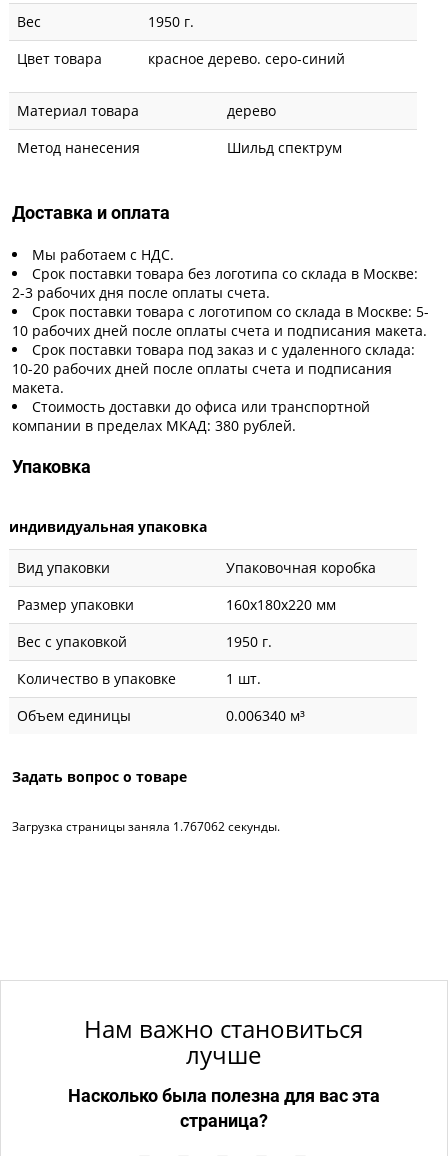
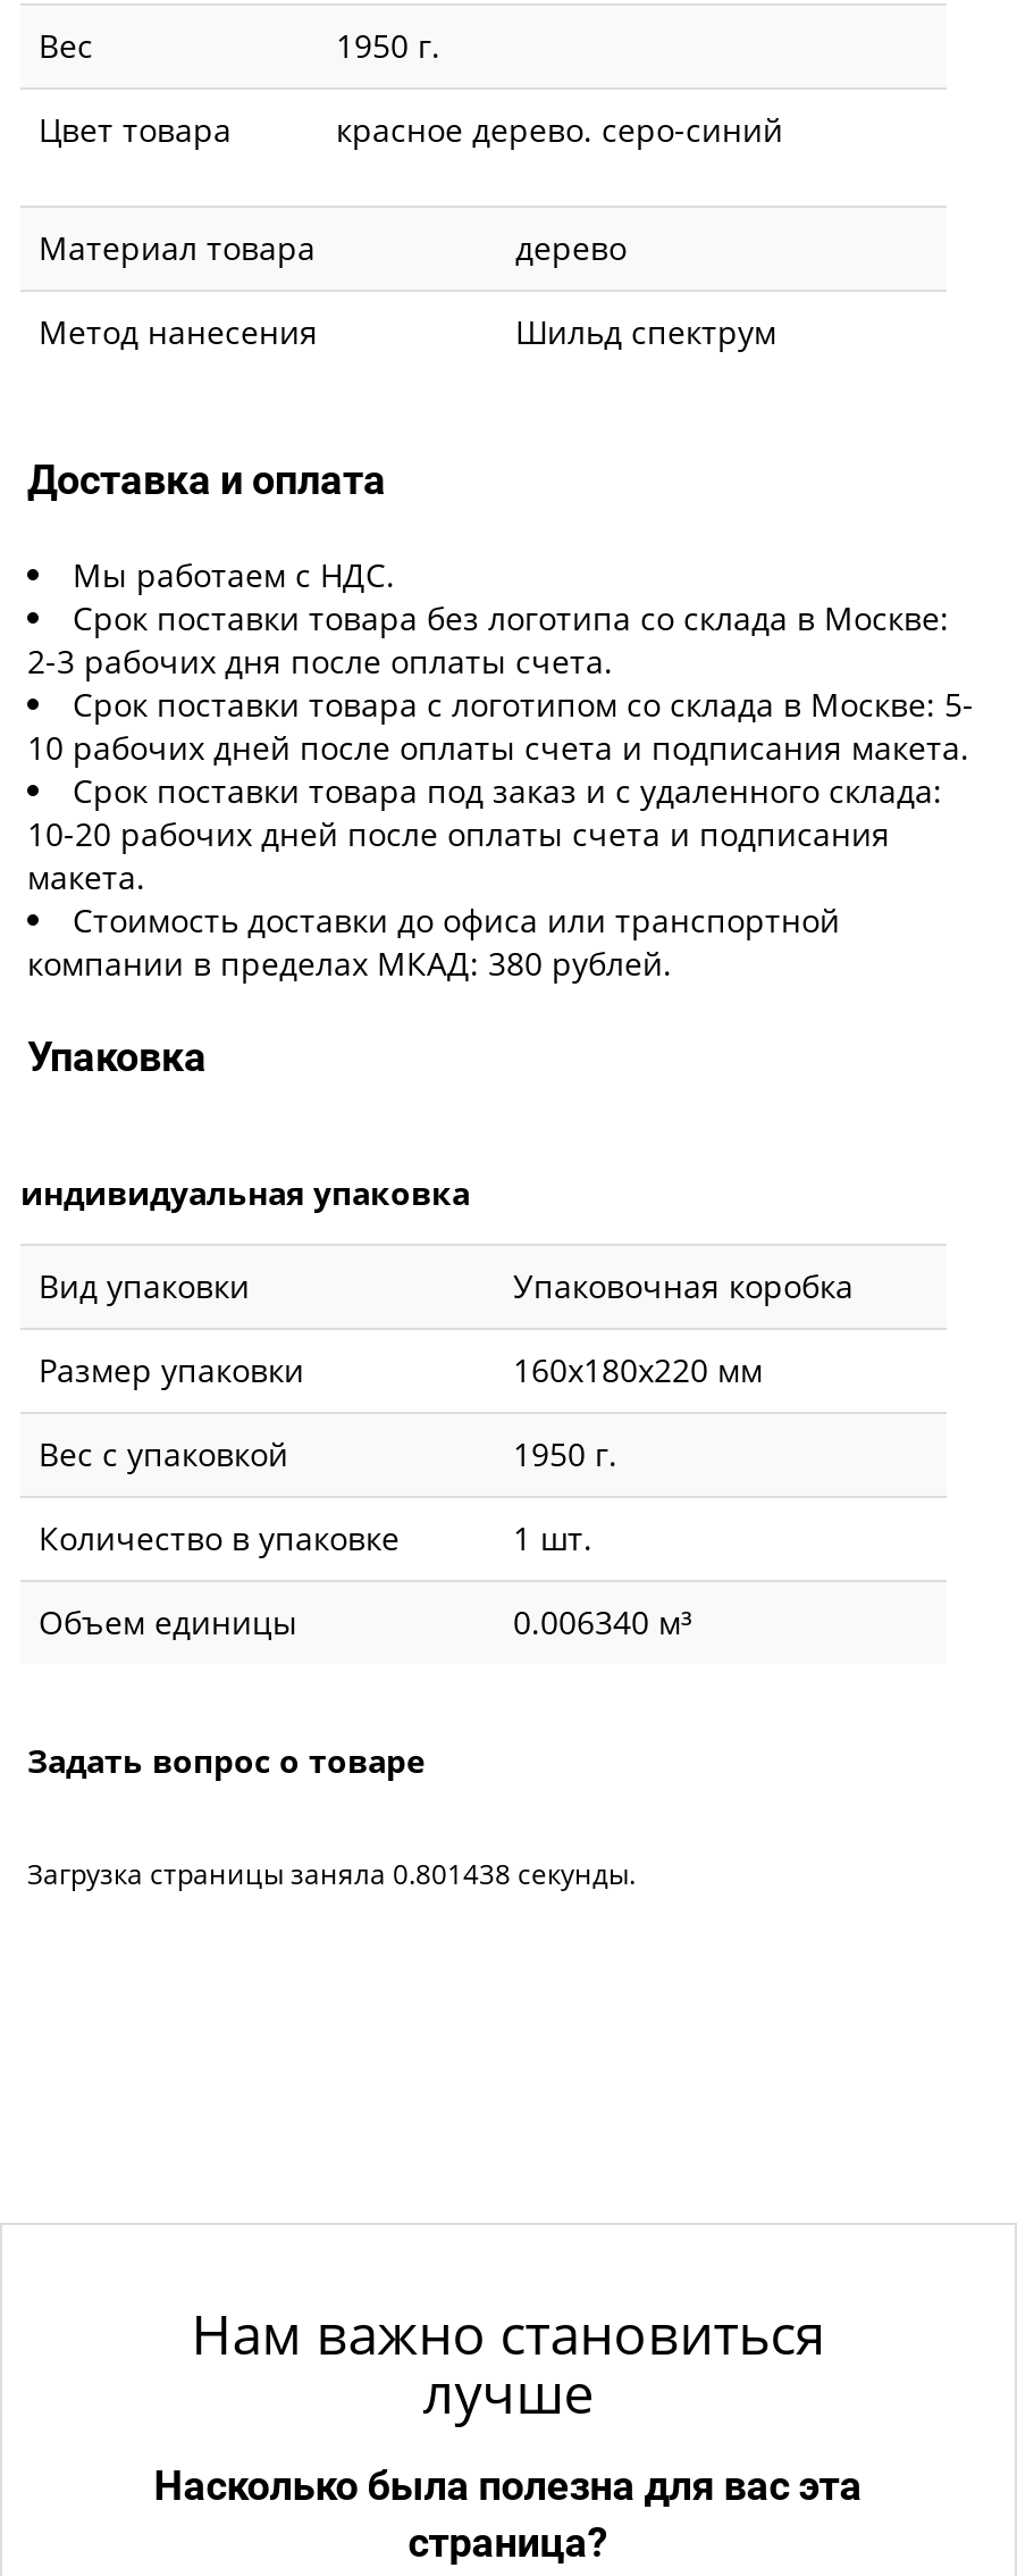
- Загрузка страницы заняла 1.767062 секунды.
+ Загрузка страницы заняла 0.801438 секунды.
